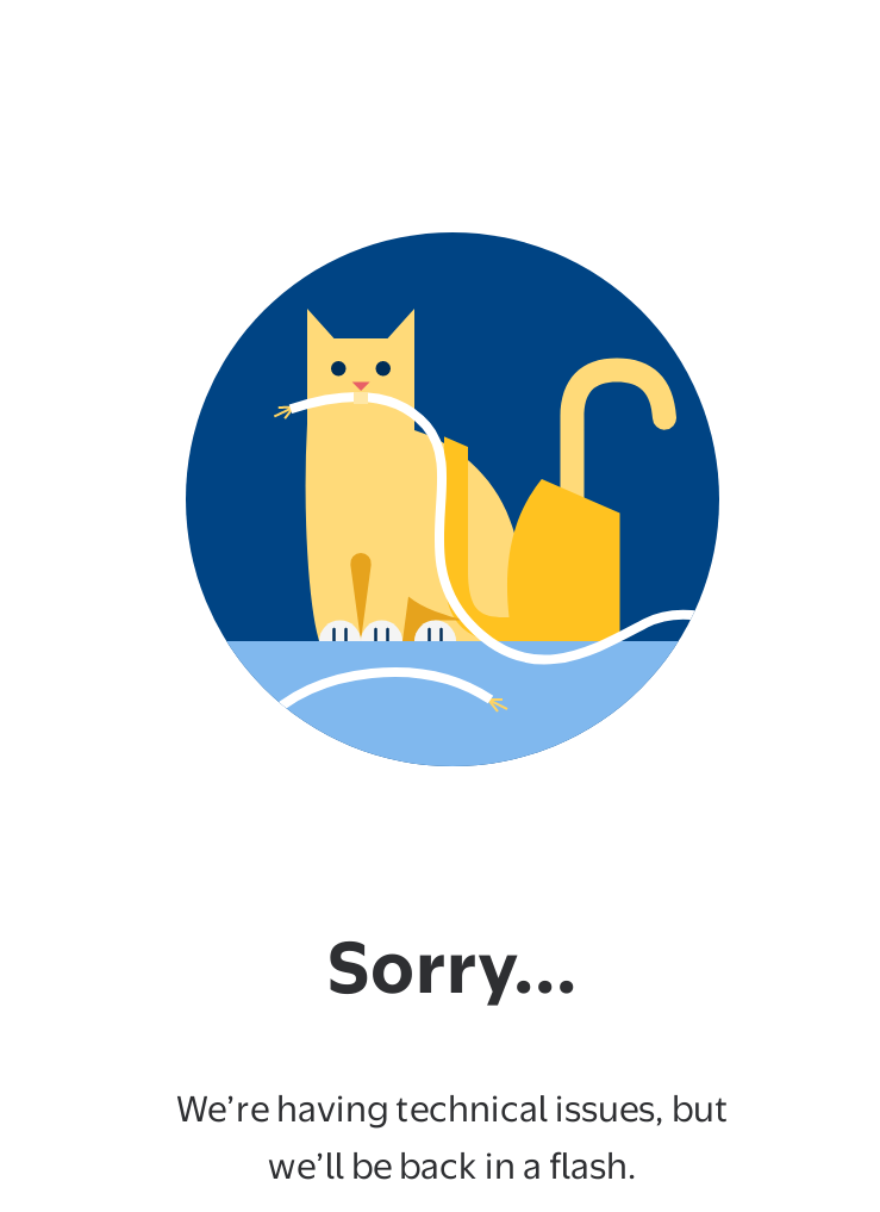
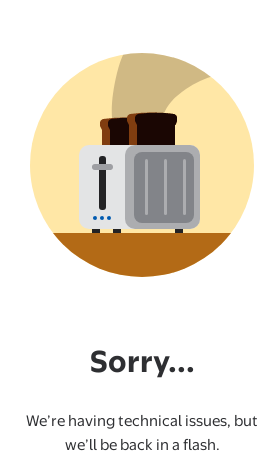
- [image]
+ [image]
